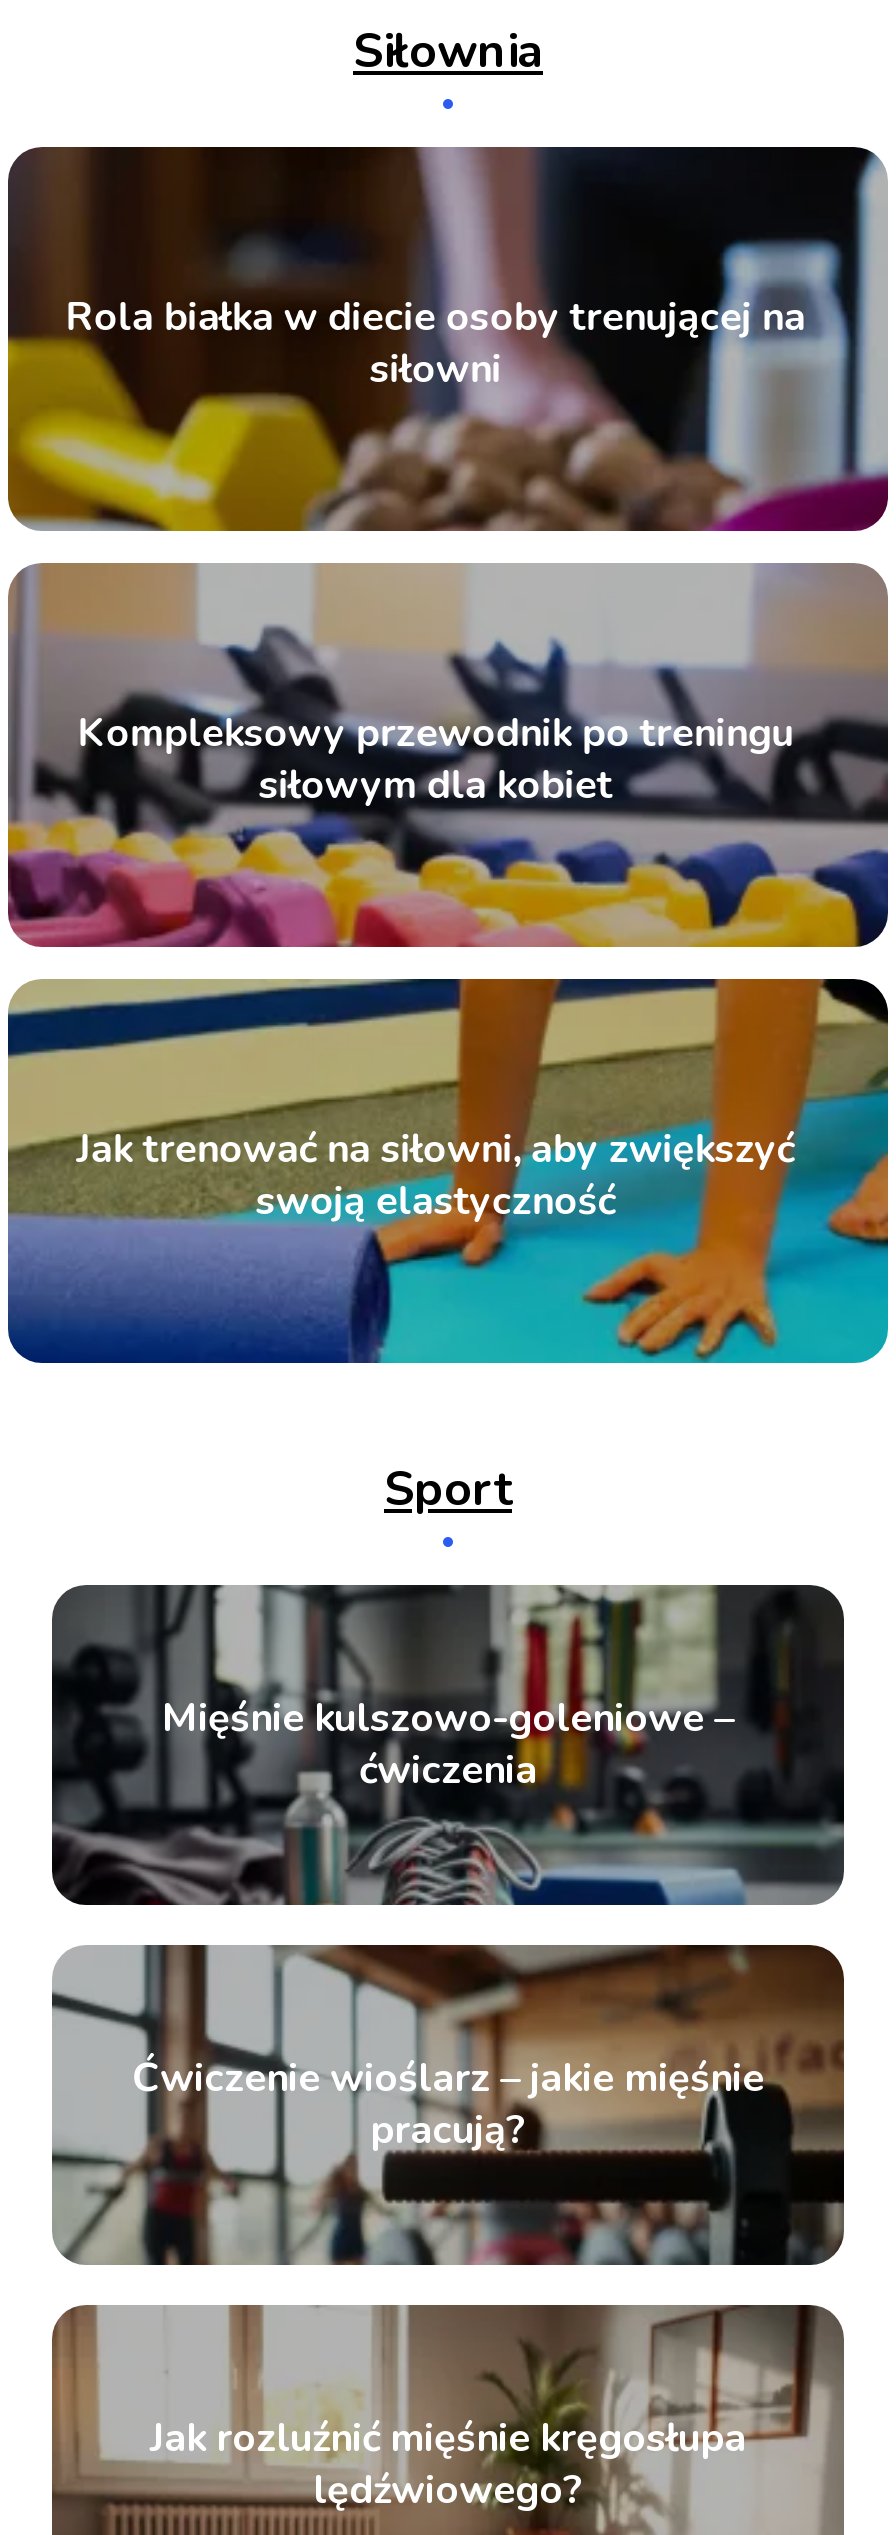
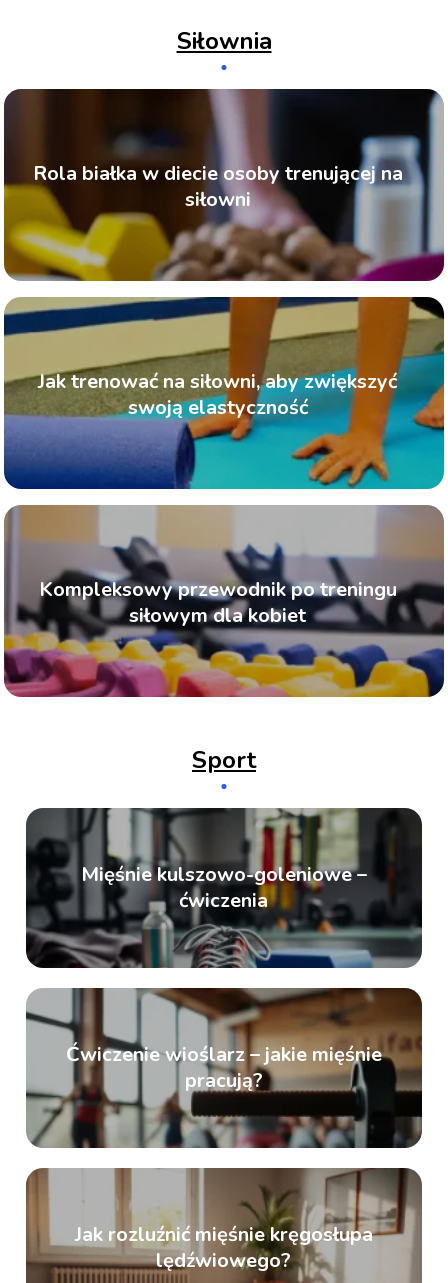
moved down: [image] | Kompleksowy przewodnik po treningu | siłowym dla kobiet

moved up: [image] | Jak trenować na siłowni, aby zwiększyć | swoją elastyczność

moved up: [image]
